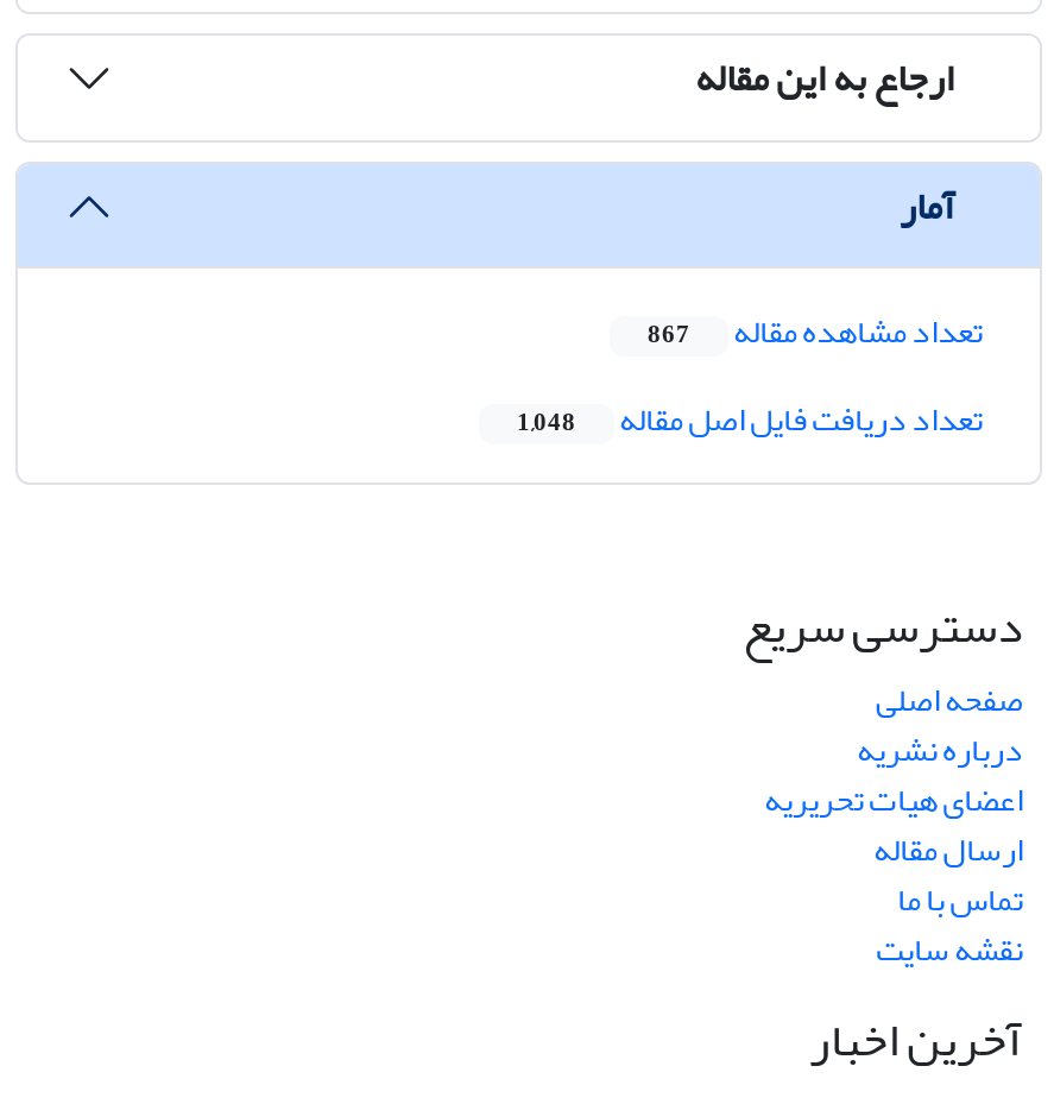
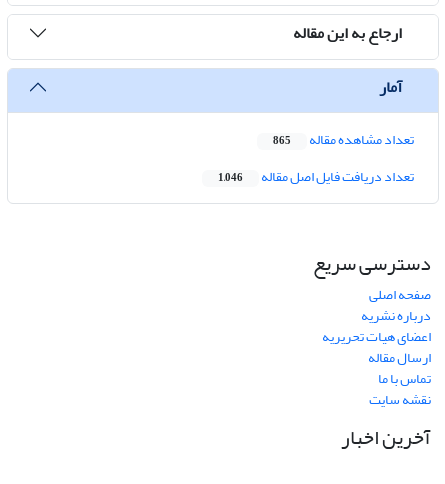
- تعداد مشاهده مقاله 867
+ تعداد مشاهده مقاله 865

- تعداد دریافت فایل اصل مقاله 1,048
+ تعداد دریافت فایل اصل مقاله 1,046
